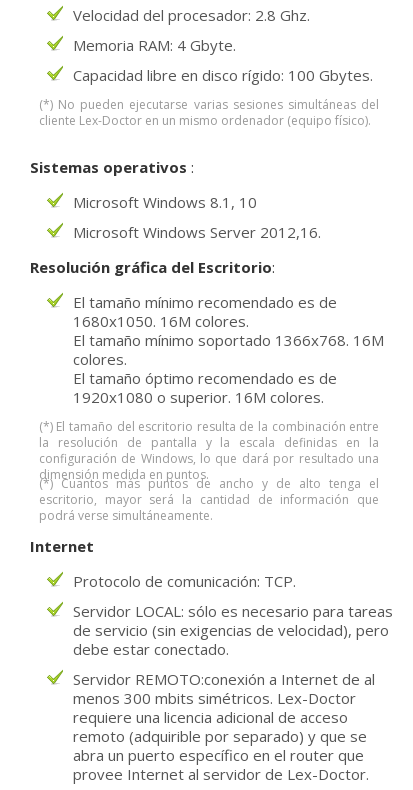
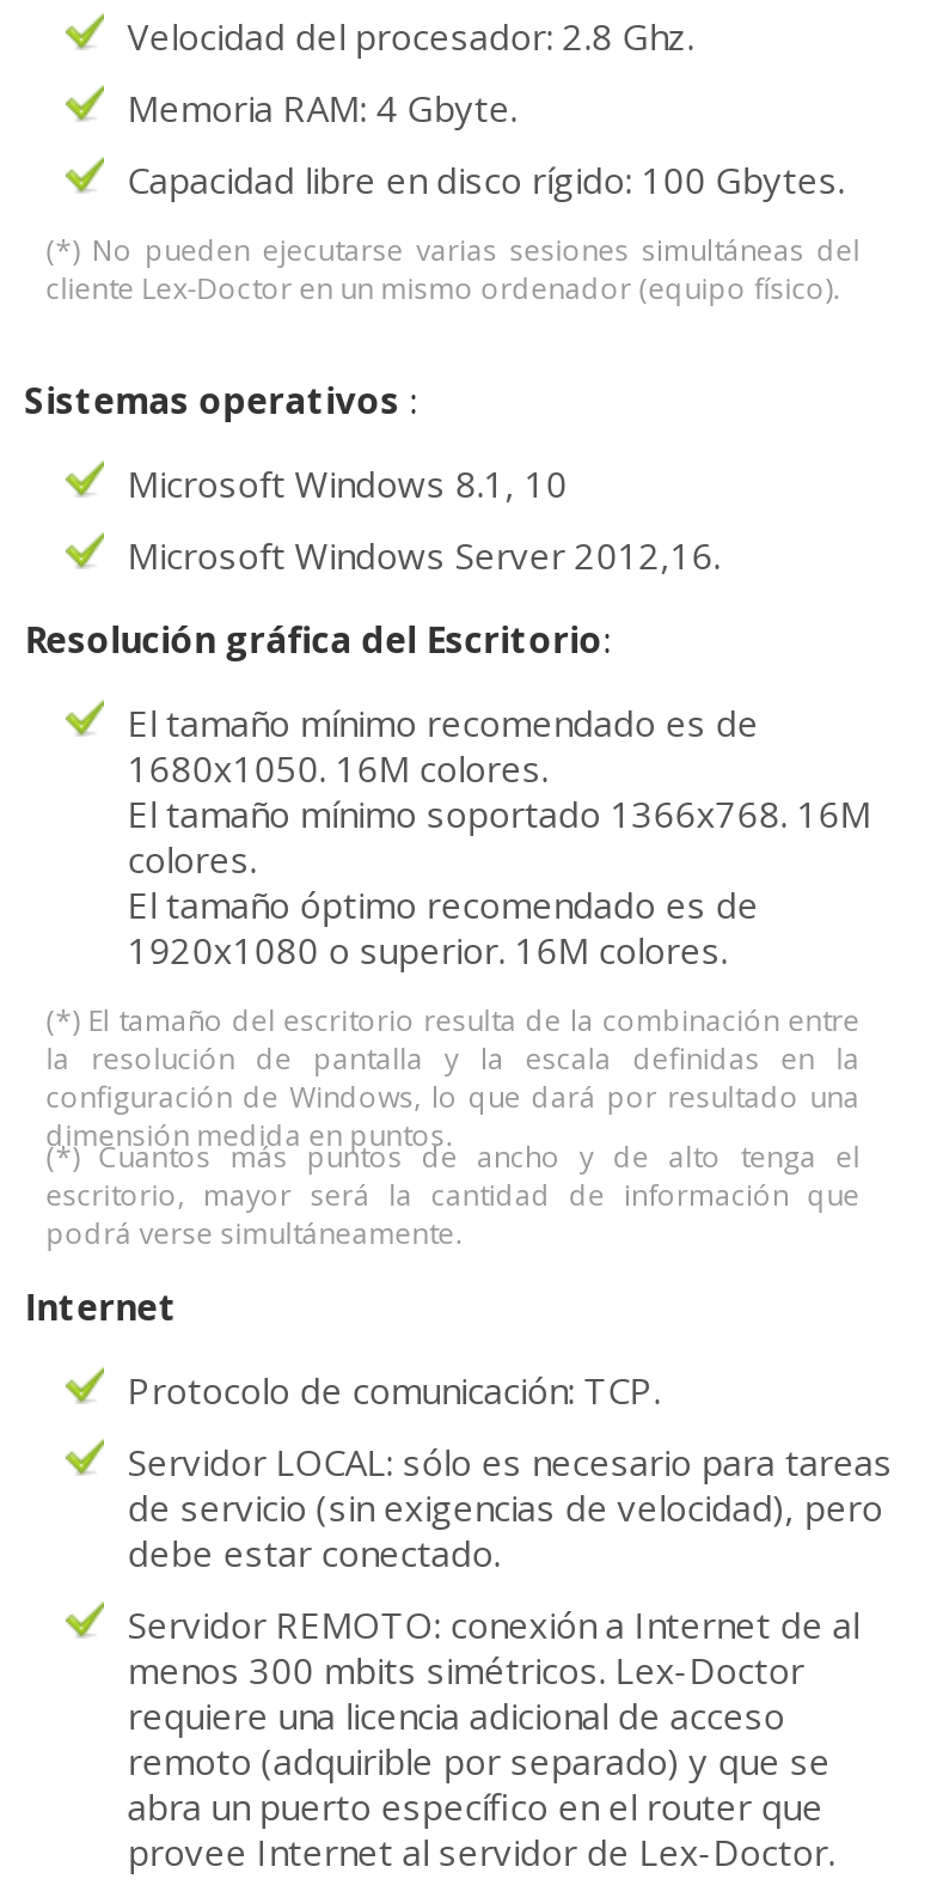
- Servidor REMOTO:conexión a Internet de al
+ Servidor REMOTO: conexión a Internet de al
